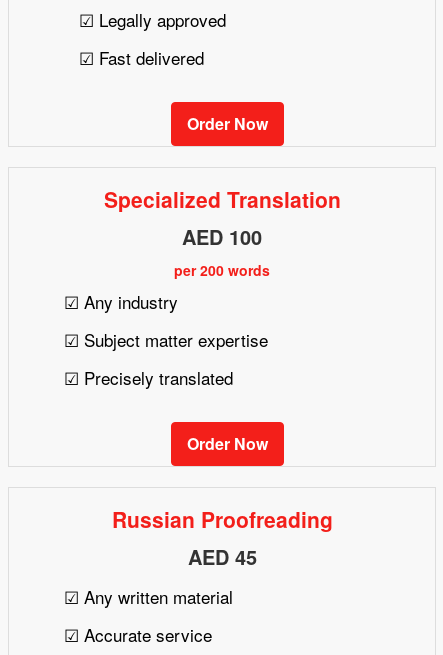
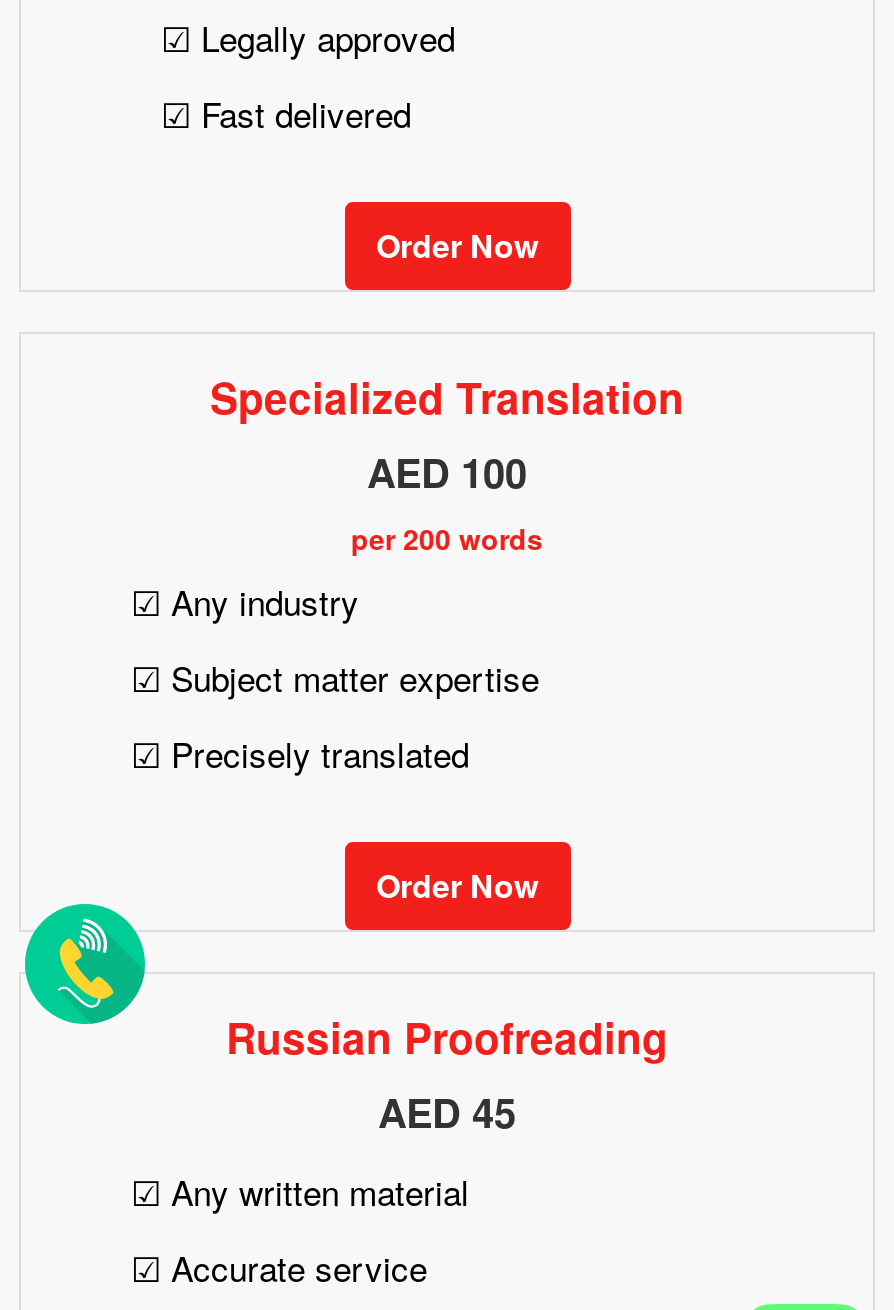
+ [image]
